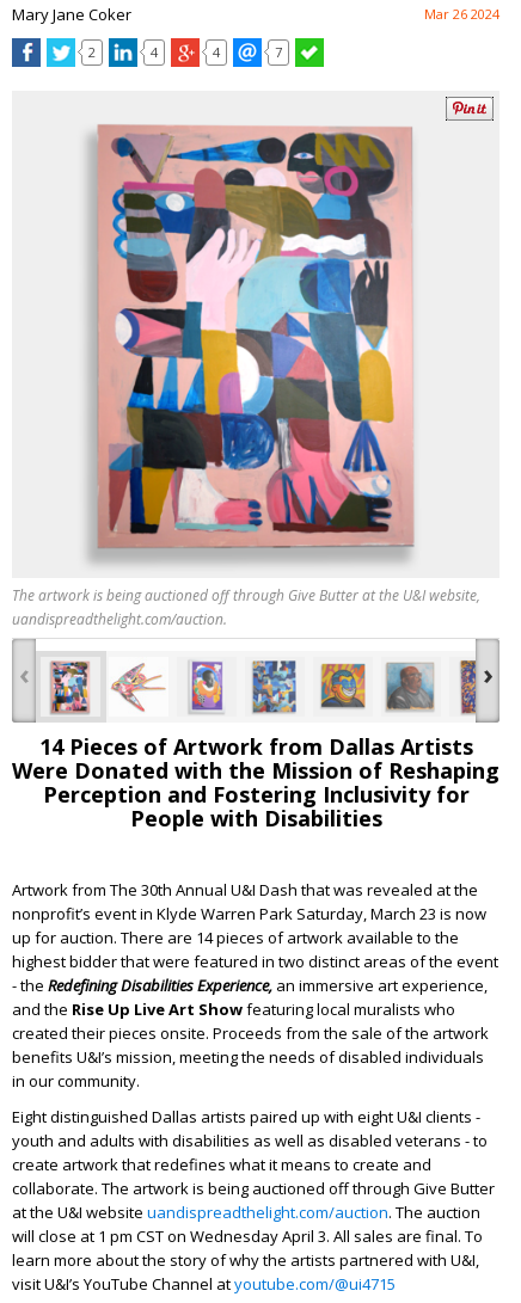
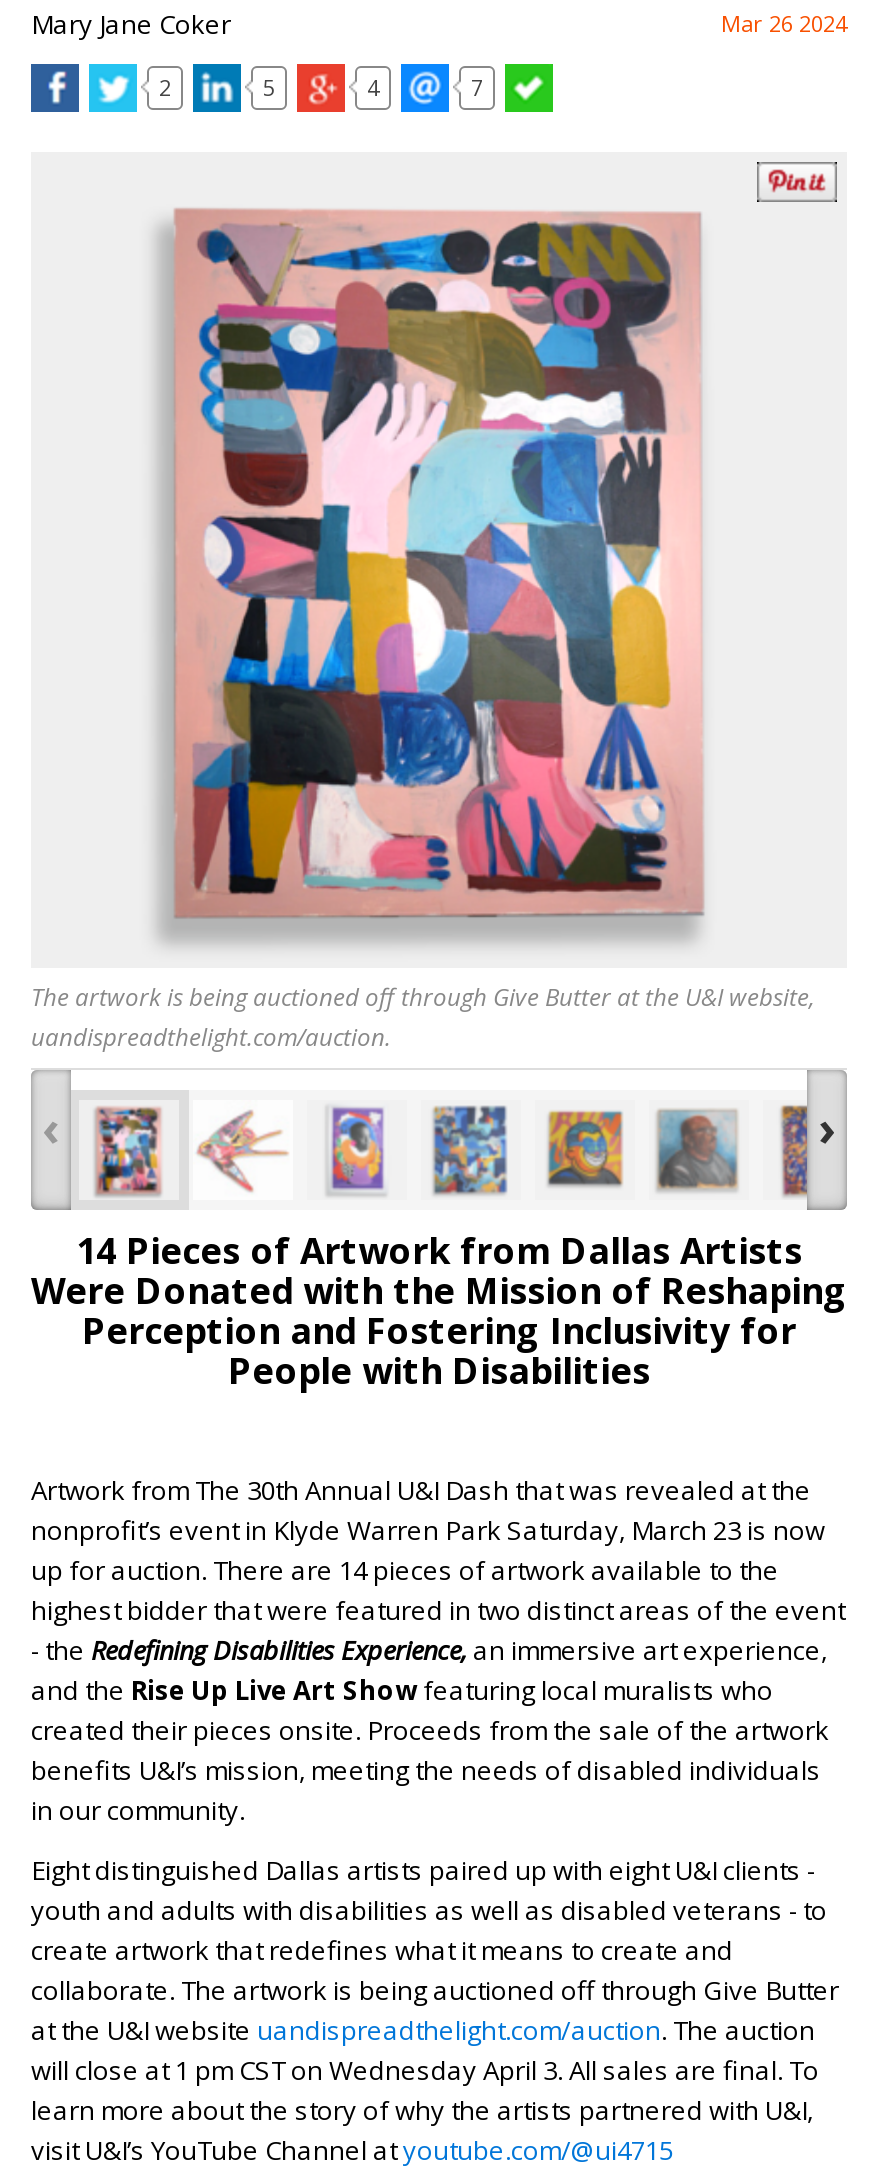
- 4
+ 5
